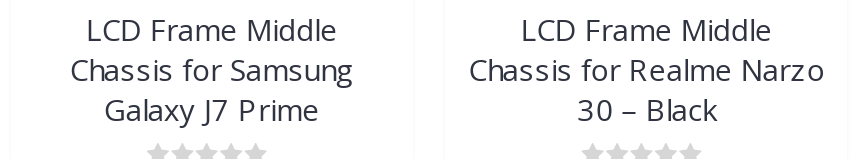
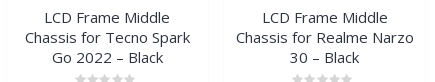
- Chassis for Samsung
- Galaxy J7 Prime
+ Chassis for Tecno Spark
+ Go 2022 – Black
